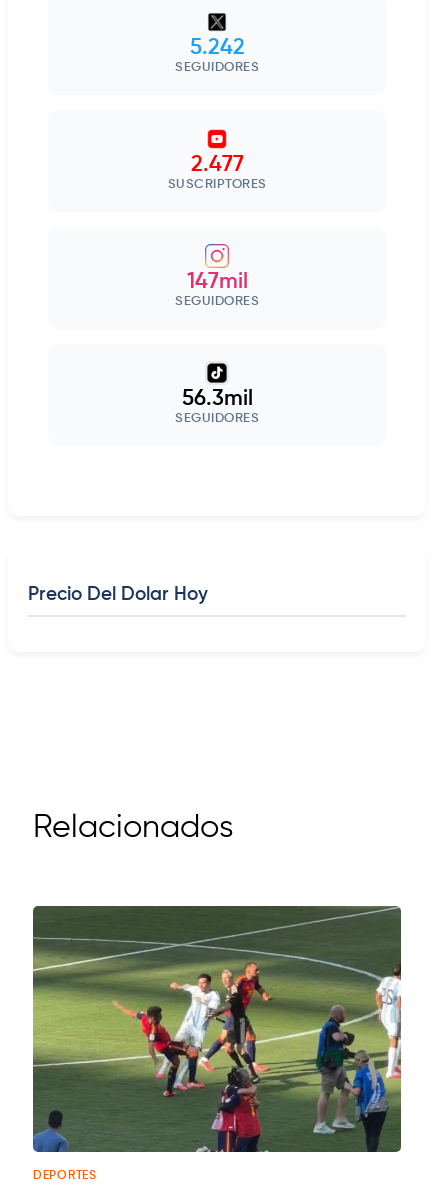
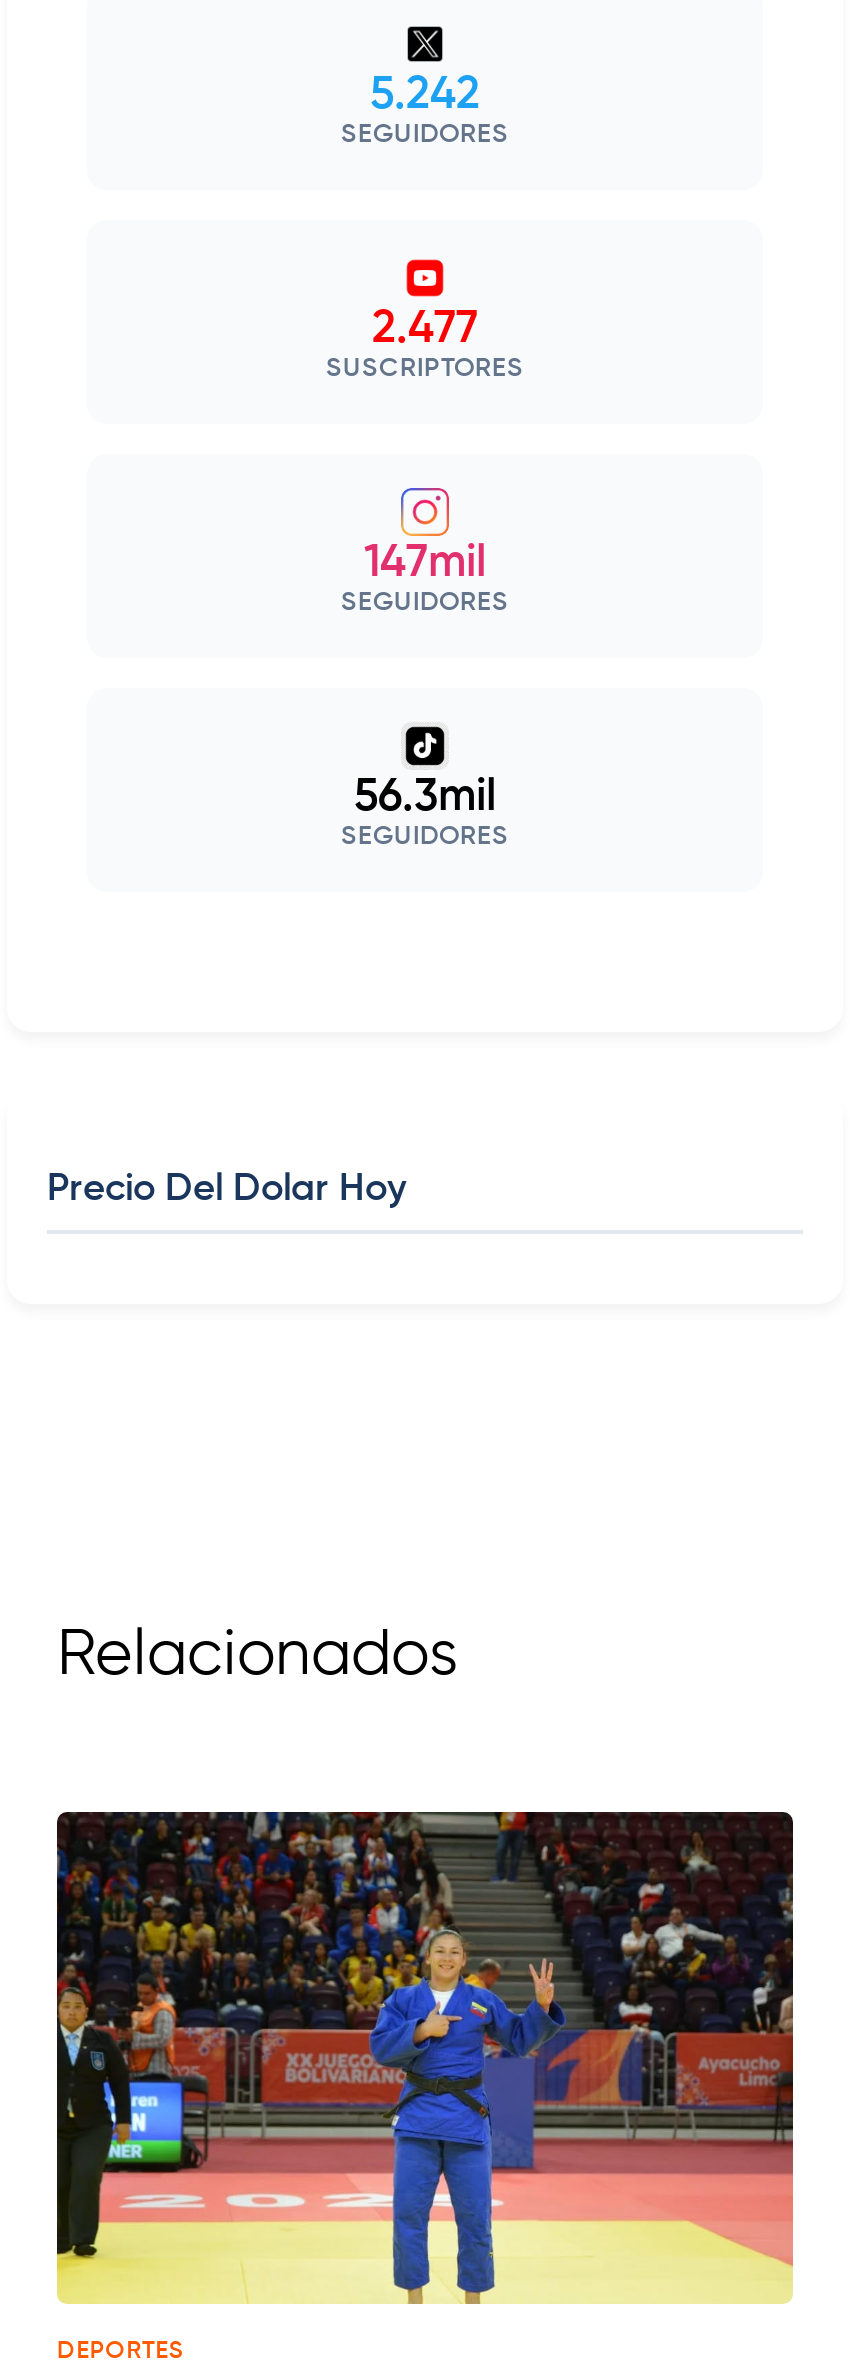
- [image]
+ [image]
